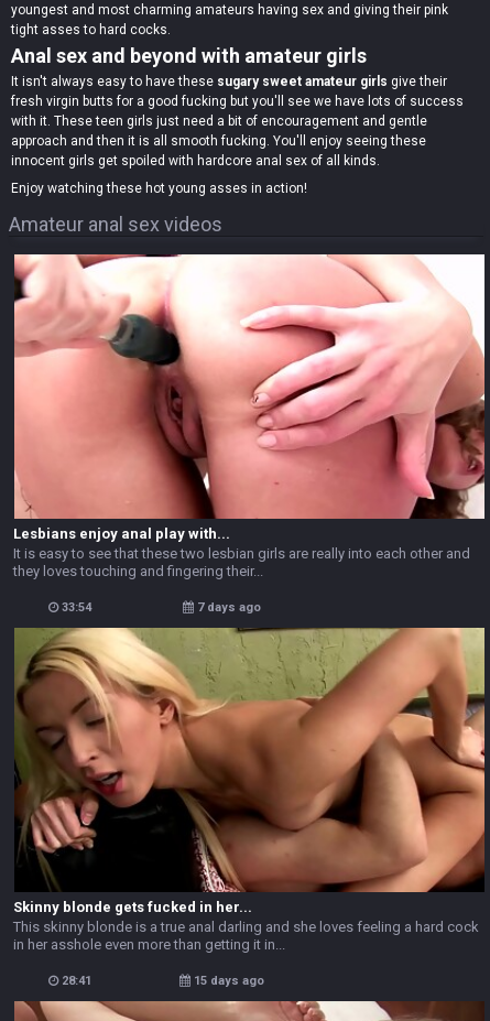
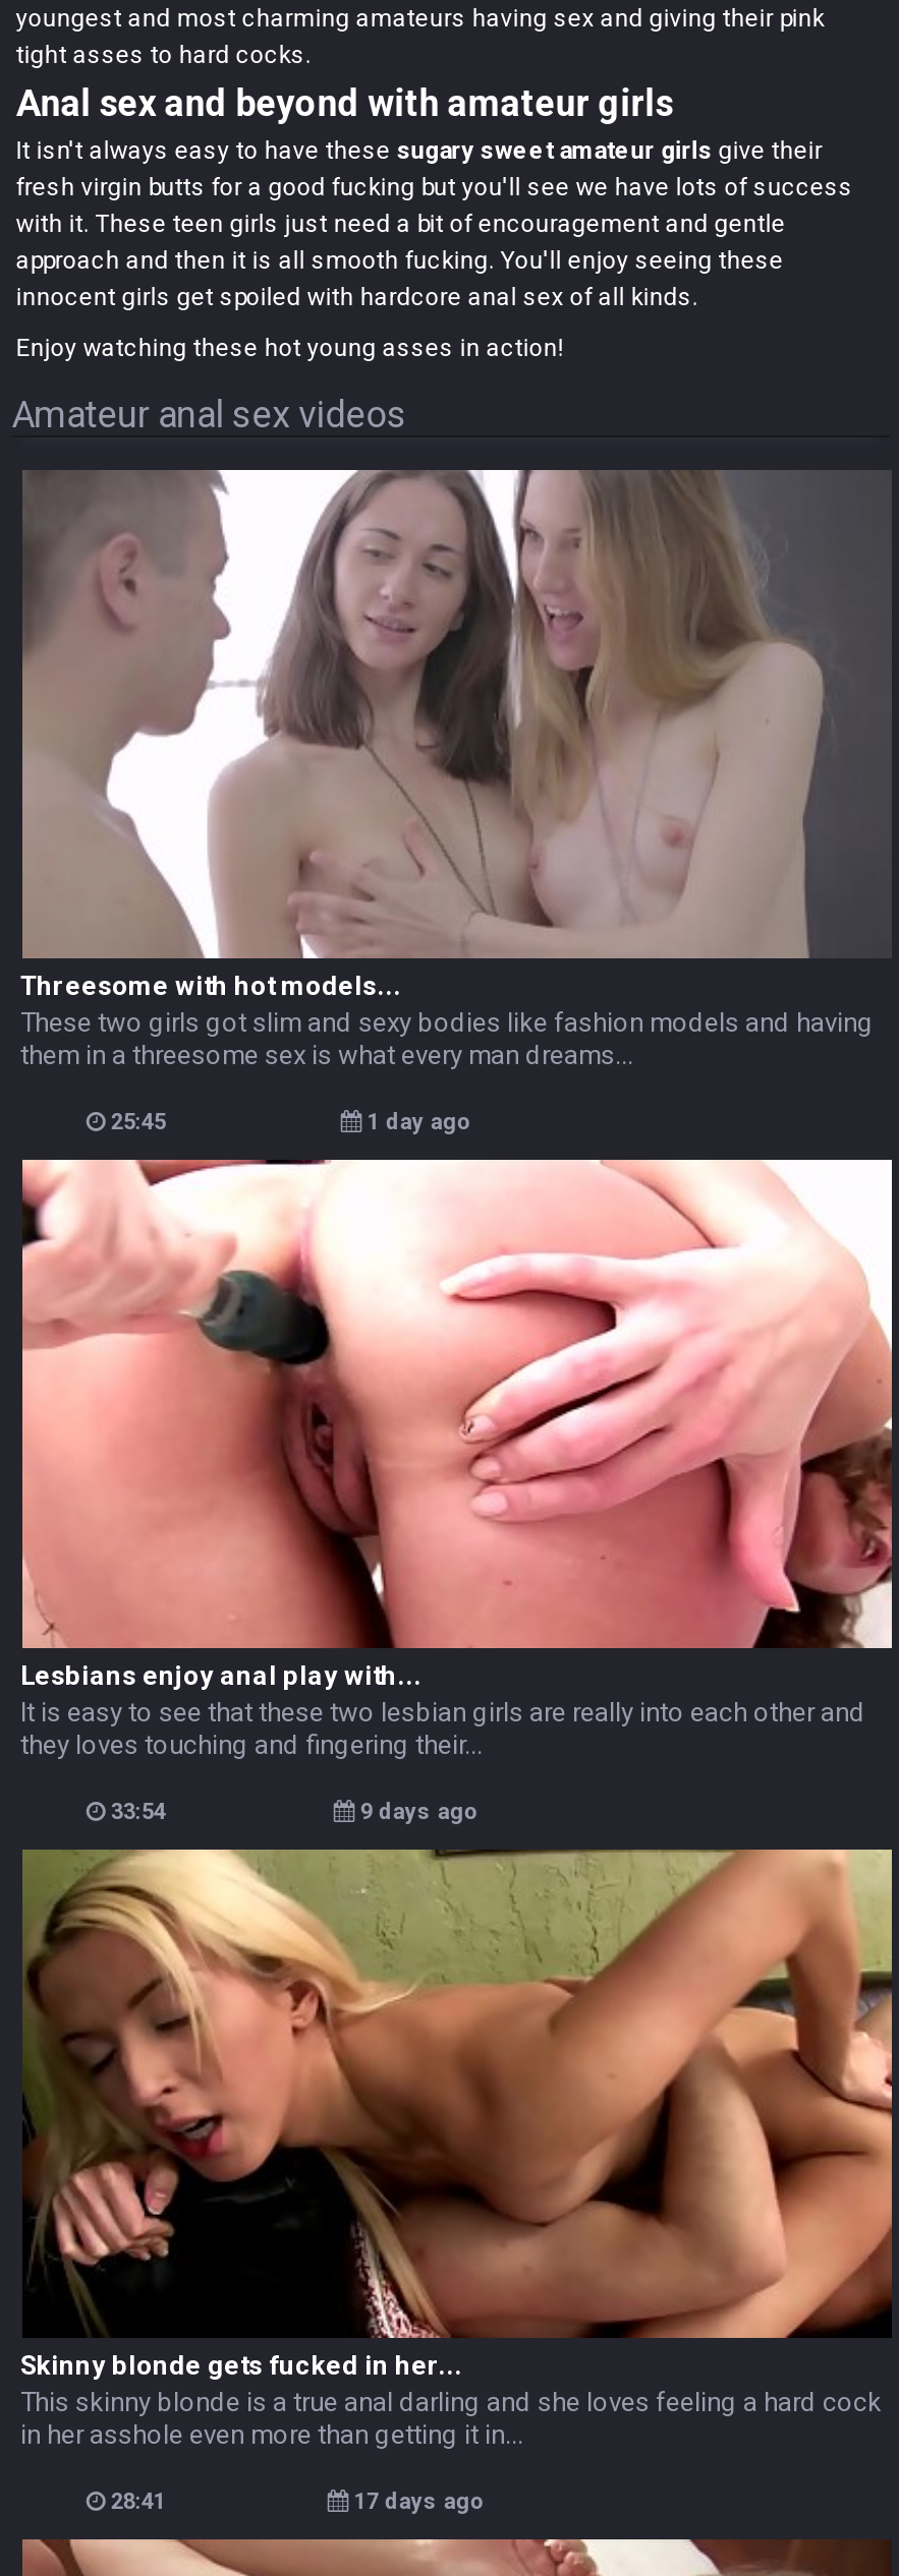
+ [image]
+ Threesome with hot models...
+ These two girls got slim and sexy bodies like fashion models and having
+ them in a threesome sex is what every man dreams...
+ 25:45
+ 1 day ago

- 7 days ago
+ 9 days ago

- 15 days ago
+ 17 days ago
